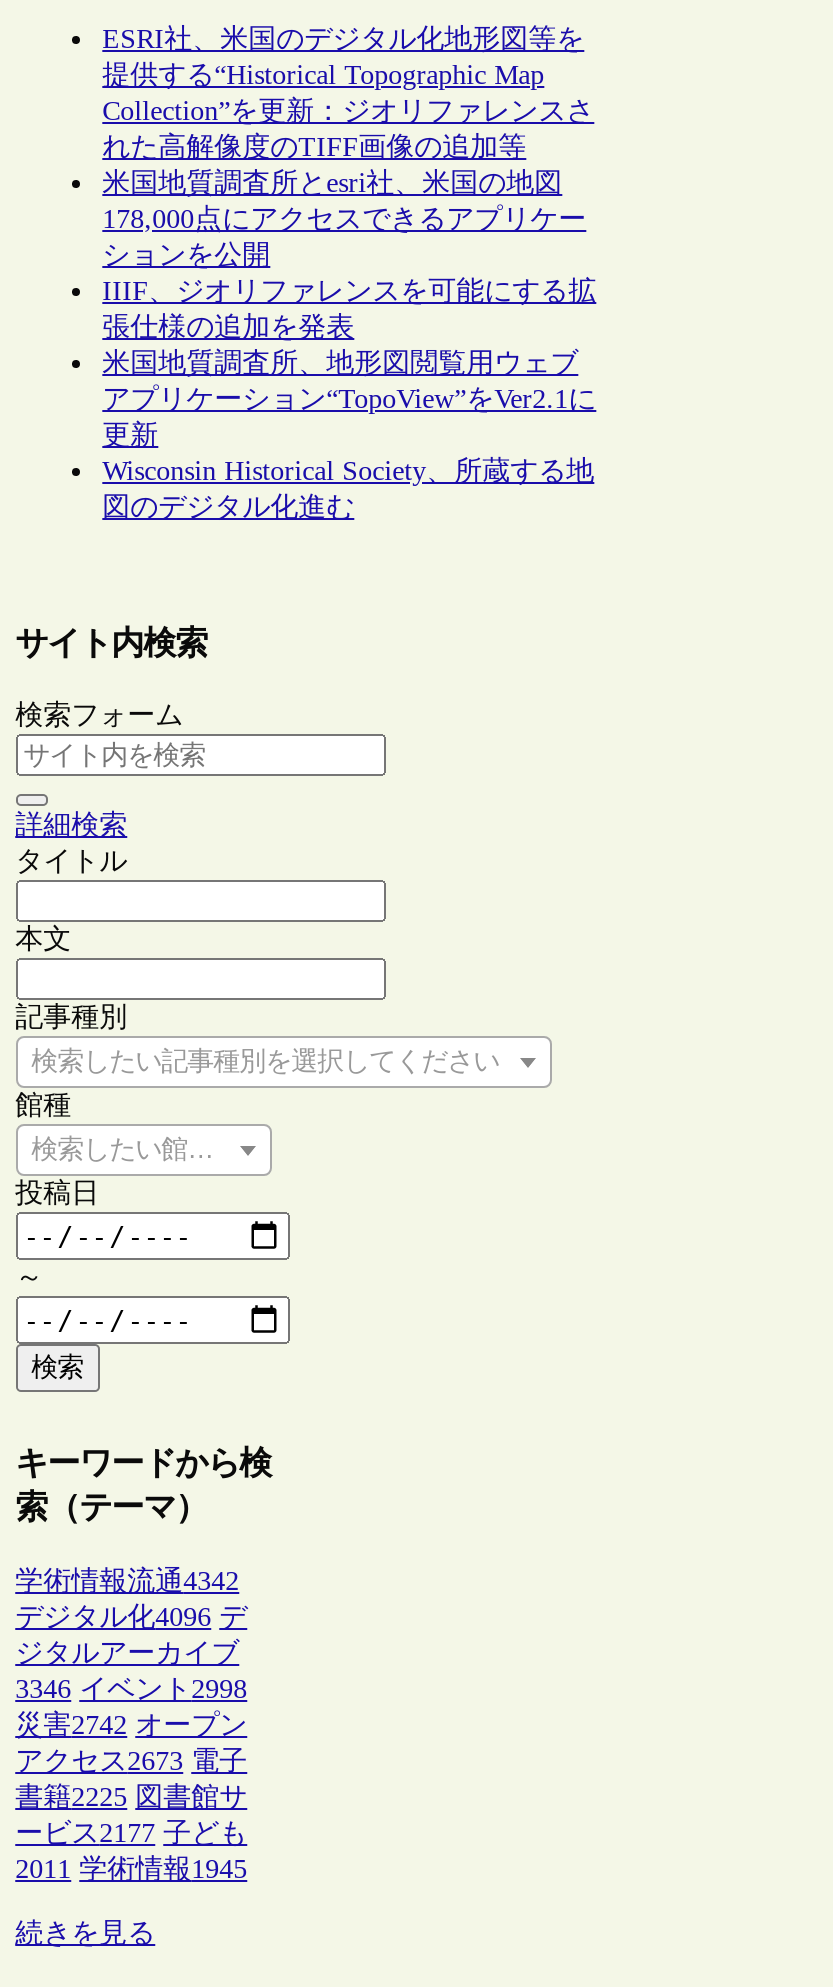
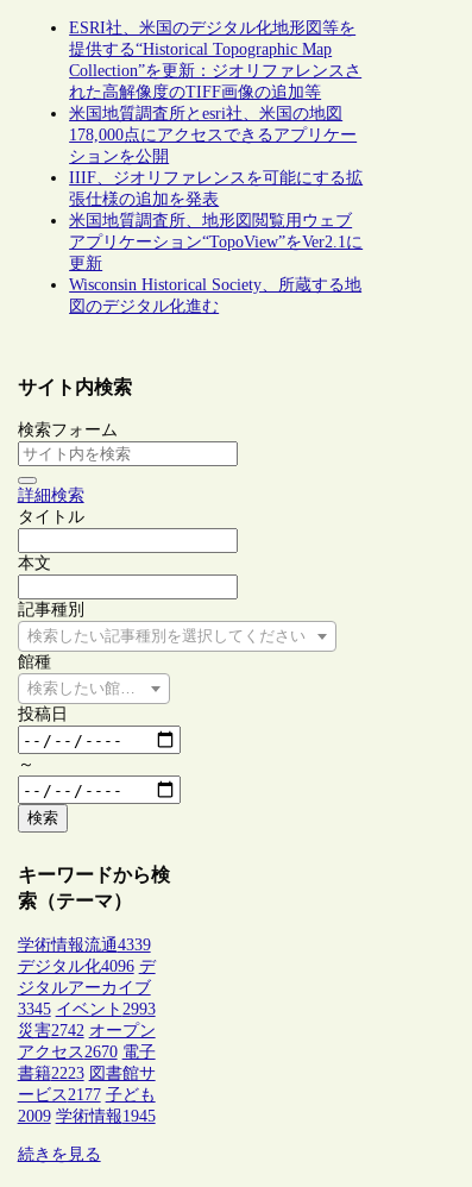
- 学術情報流通4342
+ 学術情報流通4339

- 3346 イベント2998
+ 3345 イベント2993

- アクセス2673 電子
+ アクセス2670 電子

- 書籍2225 図書館サ
+ 書籍2223 図書館サ

- 2011 学術情報1945
+ 2009 学術情報1945
